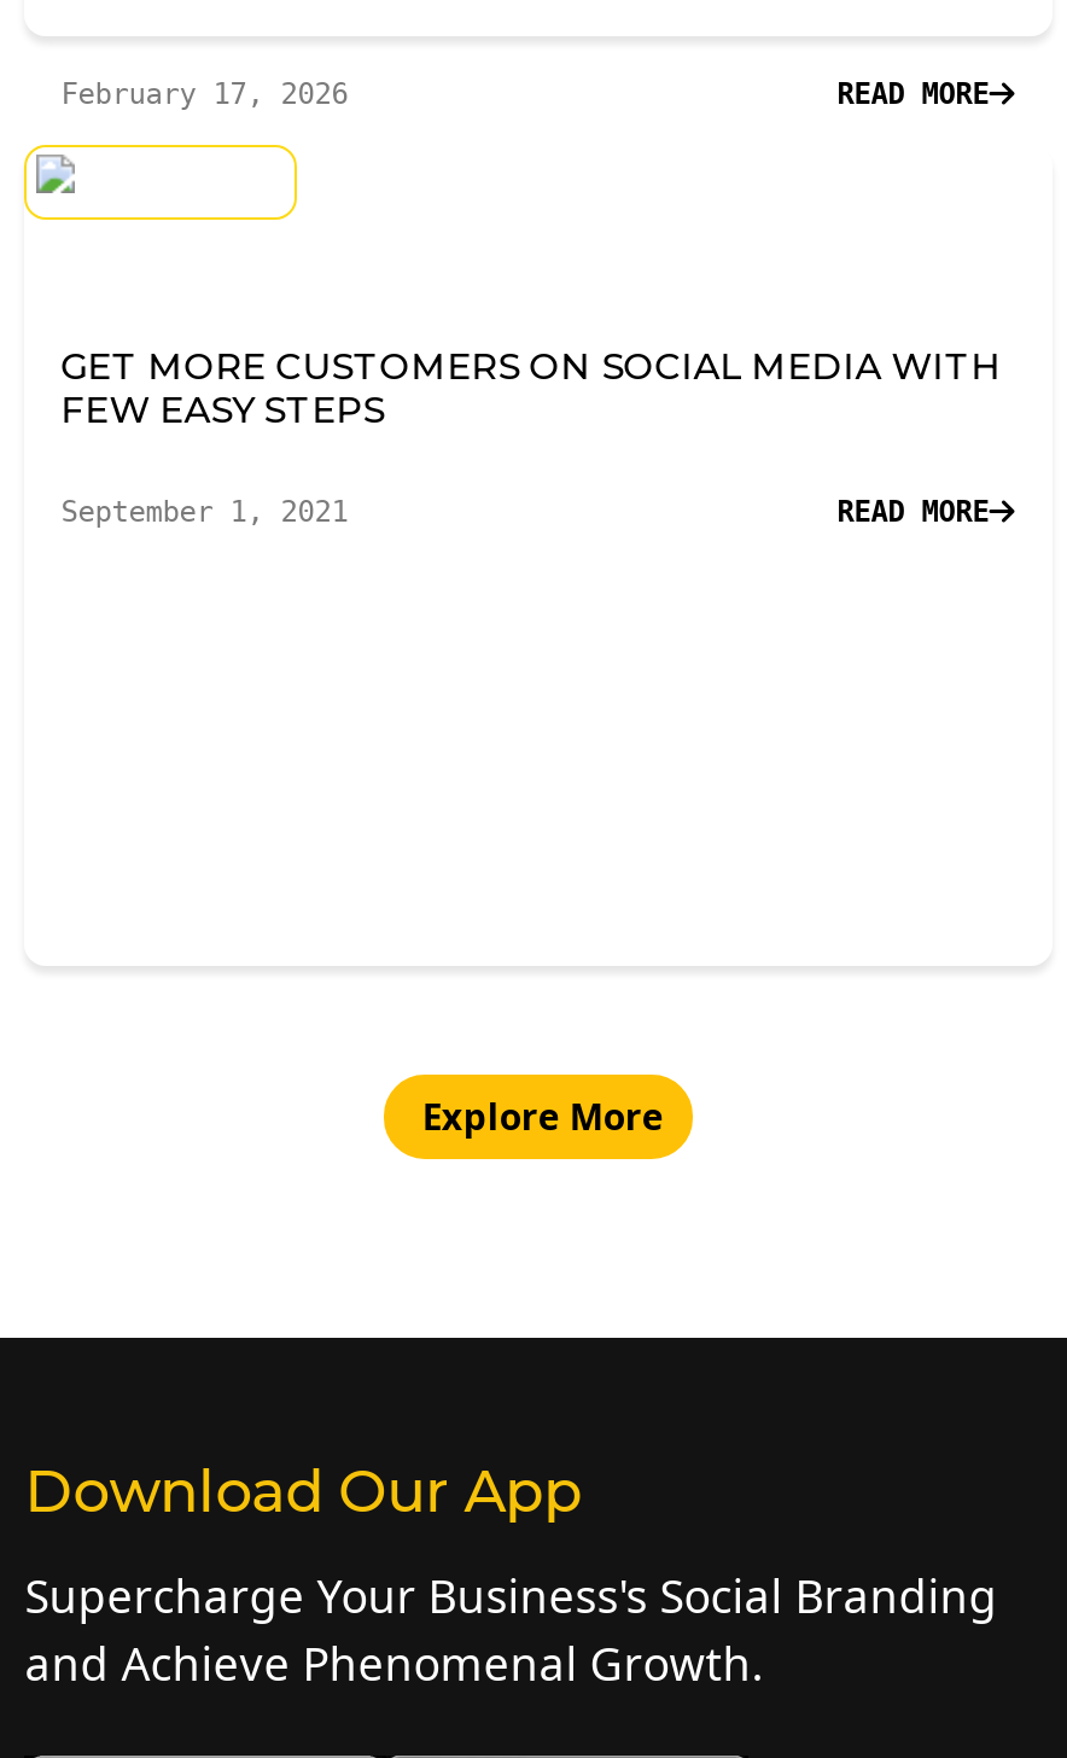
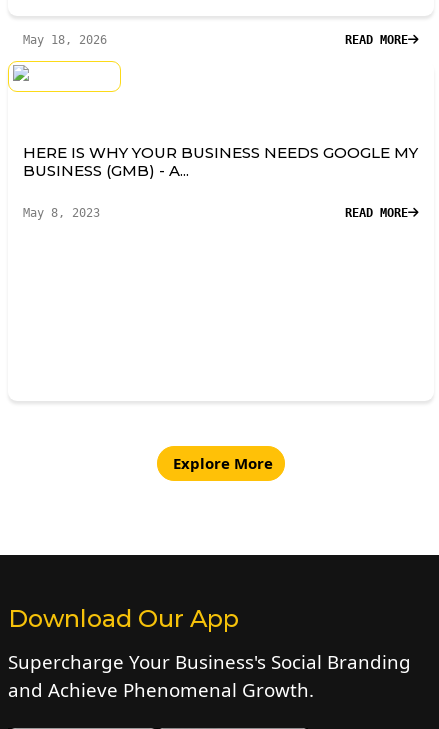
- February 17, 2026
+ May 18, 2026

- GET MORE CUSTOMERS ON SOCIAL MEDIA WITH
- FEW EASY STEPS
+ HERE IS WHY YOUR BUSINESS NEEDS GOOGLE MY
+ BUSINESS (GMB) - A...

- September 1, 2021
+ May 8, 2023
